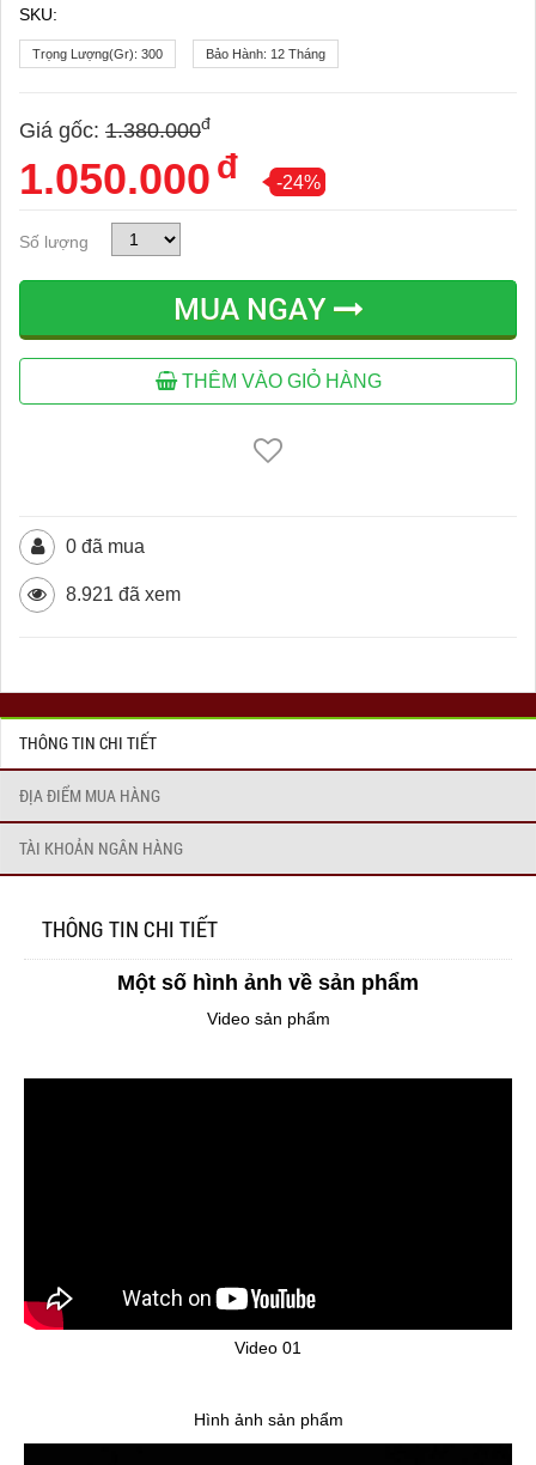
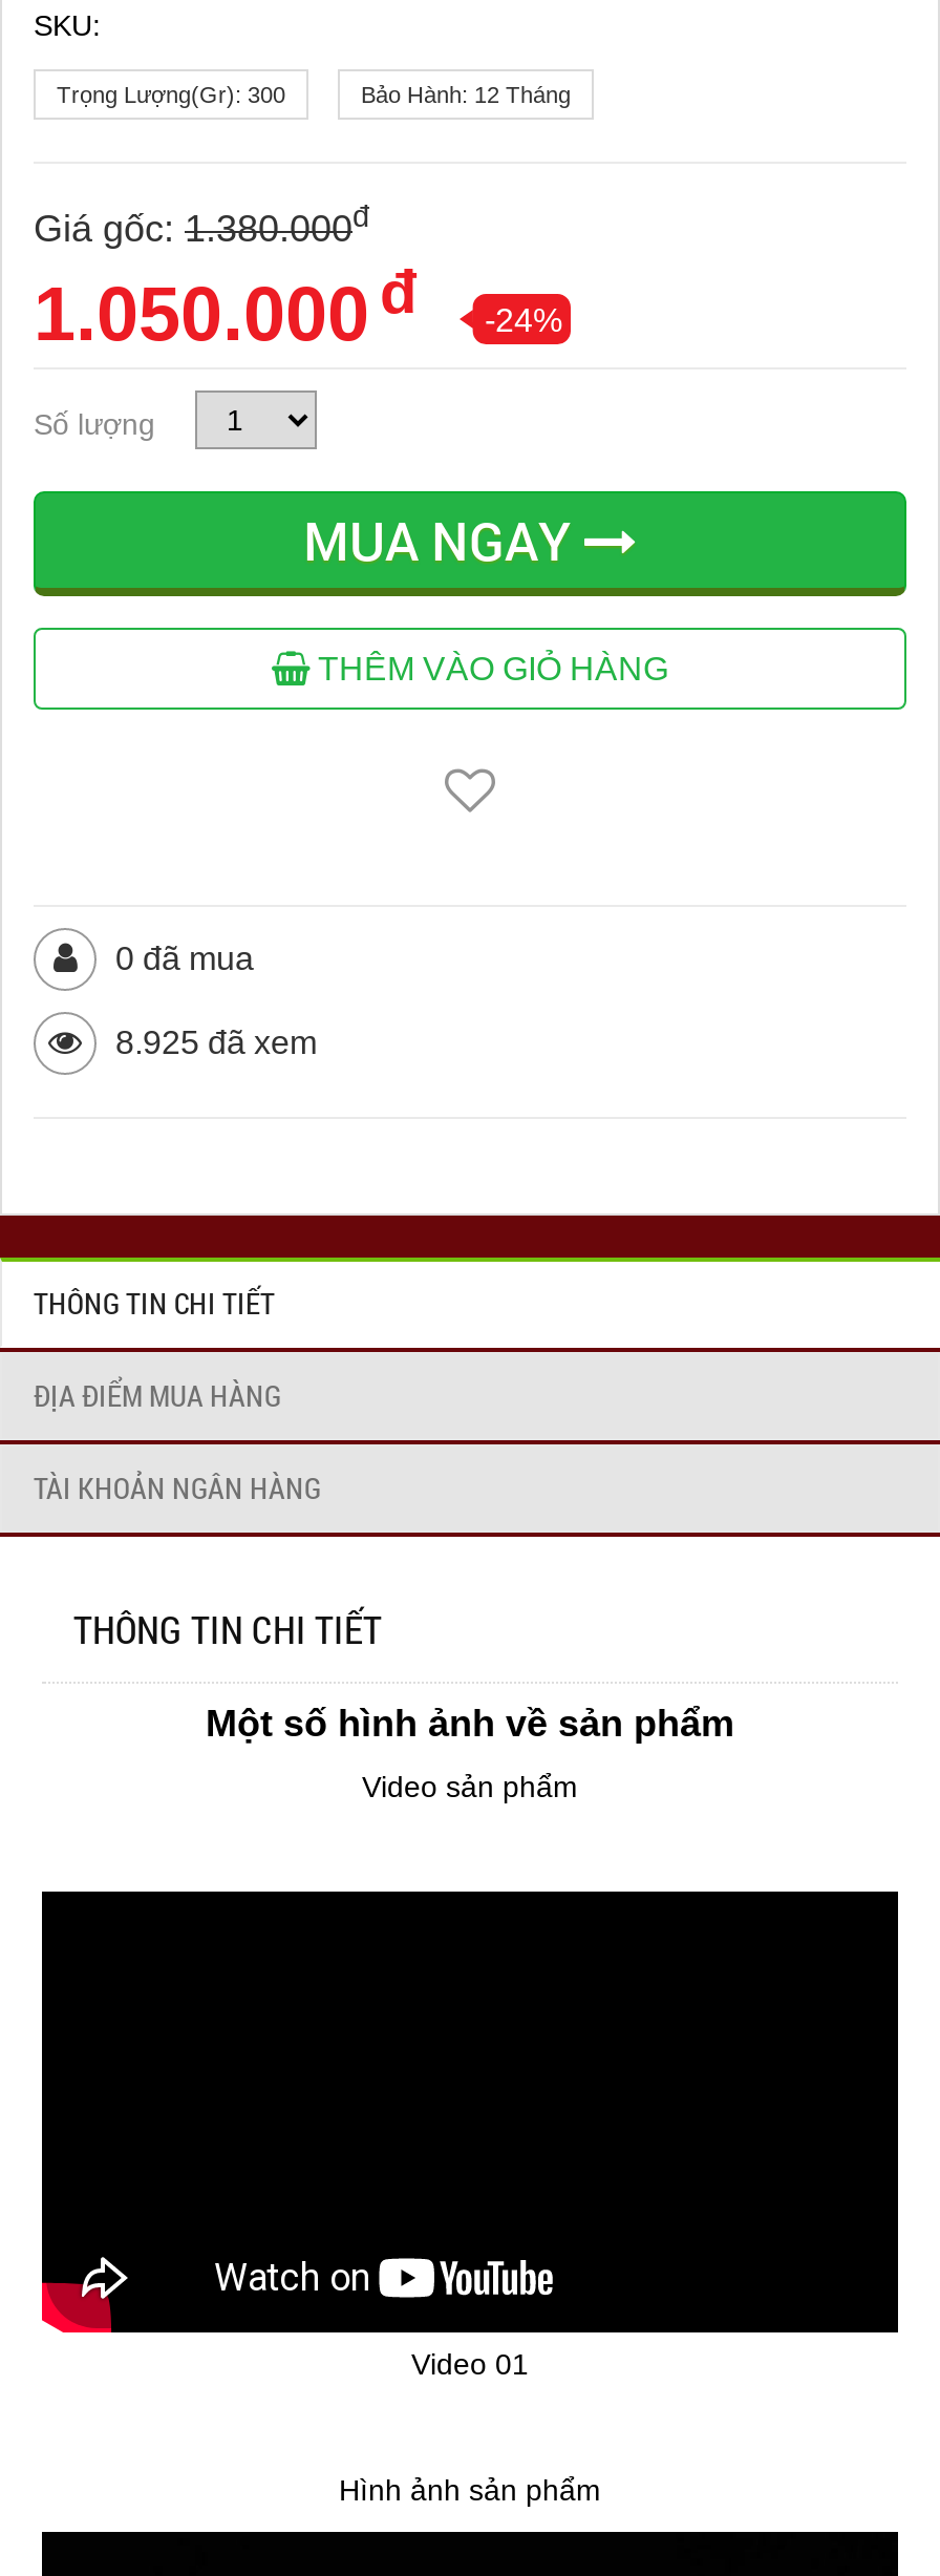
- 8.921 đã xem
+ 8.925 đã xem
